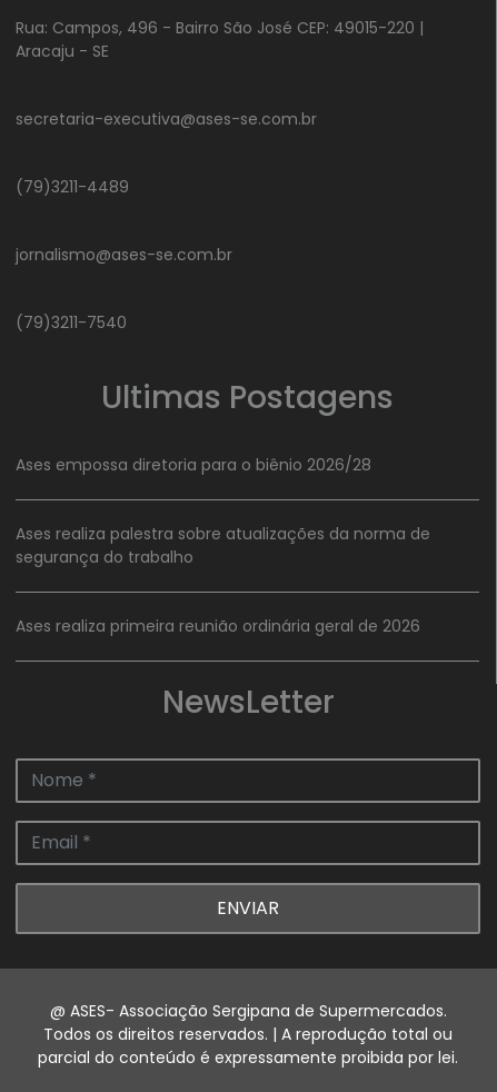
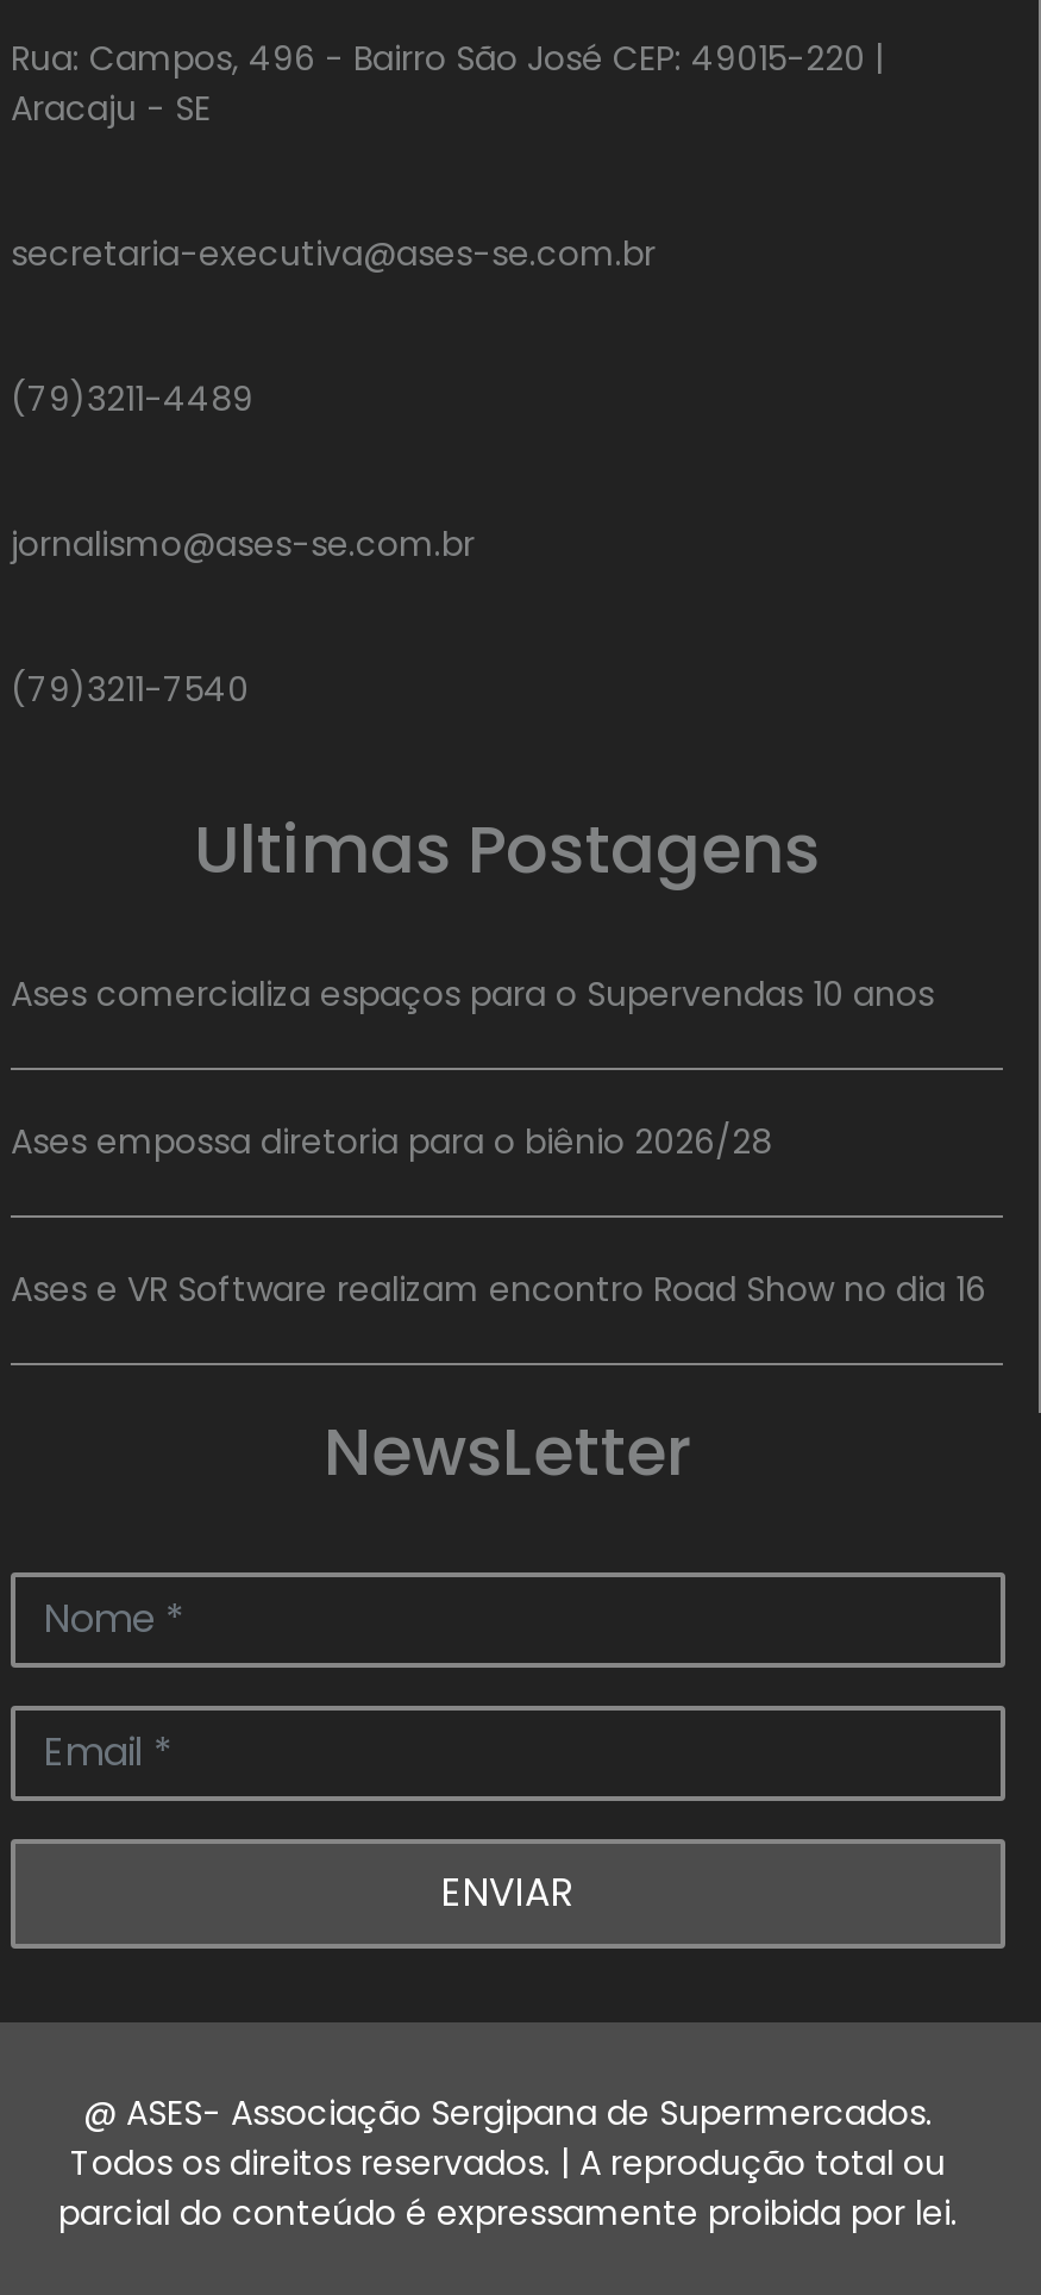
+ Ases comercializa espaços para o Supervendas 10 anos

moved down: Ases empossa diretoria para o biênio 2026/28

- Ases realiza palestra sobre atualizações da norma de
- segurança do trabalho
- Ases realiza primeira reunião ordinária geral de 2026
+ Ases e VR Software realizam encontro Road Show no dia 16
